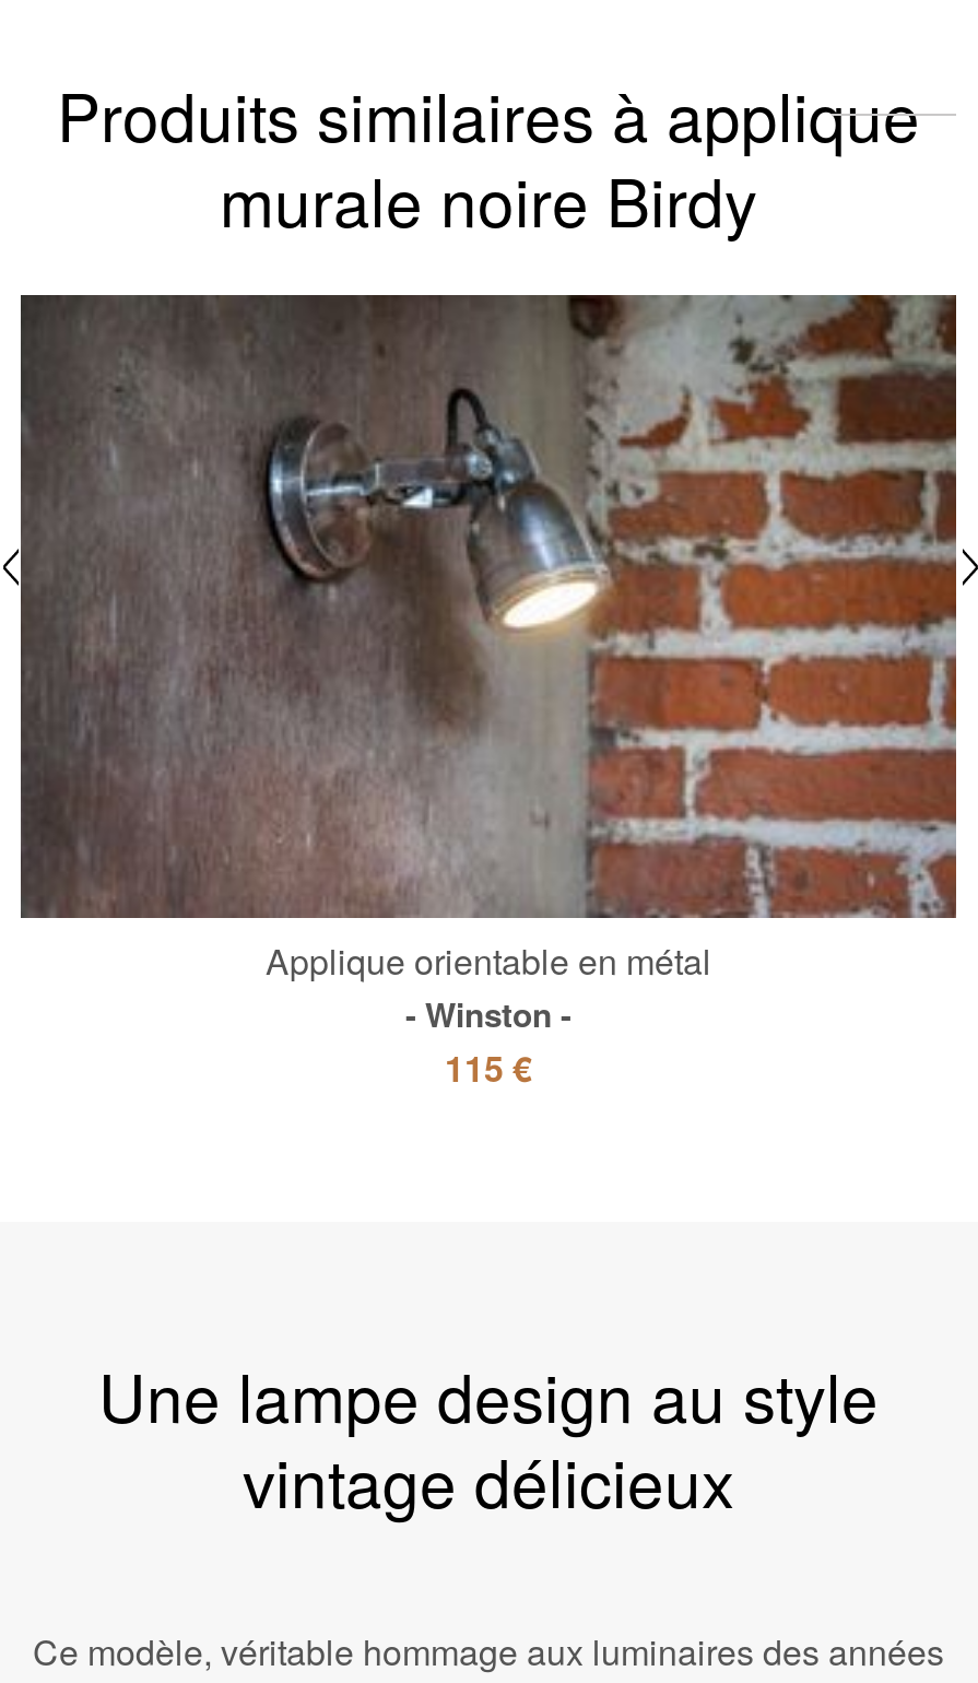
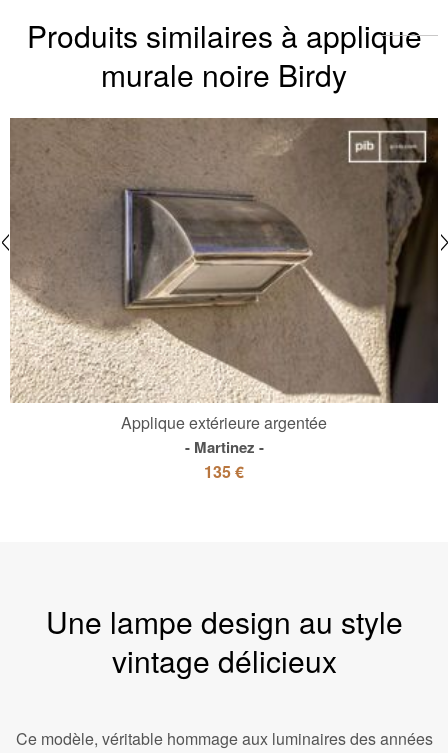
- [image]
- Applique orientable en métal
- Winston
- 115 €
+ [image]
+ Applique extérieure argentée
+ Martinez
+ 135 €
